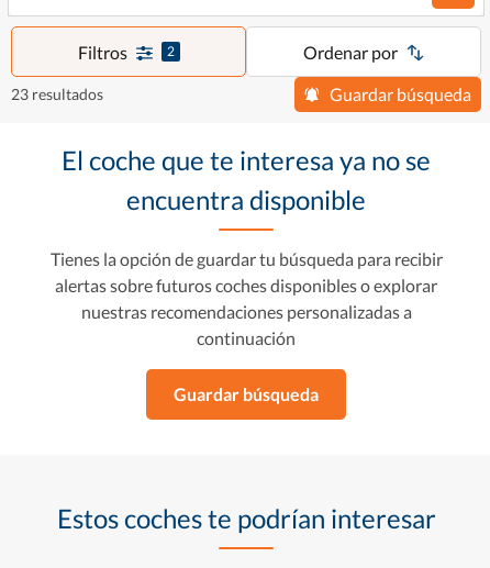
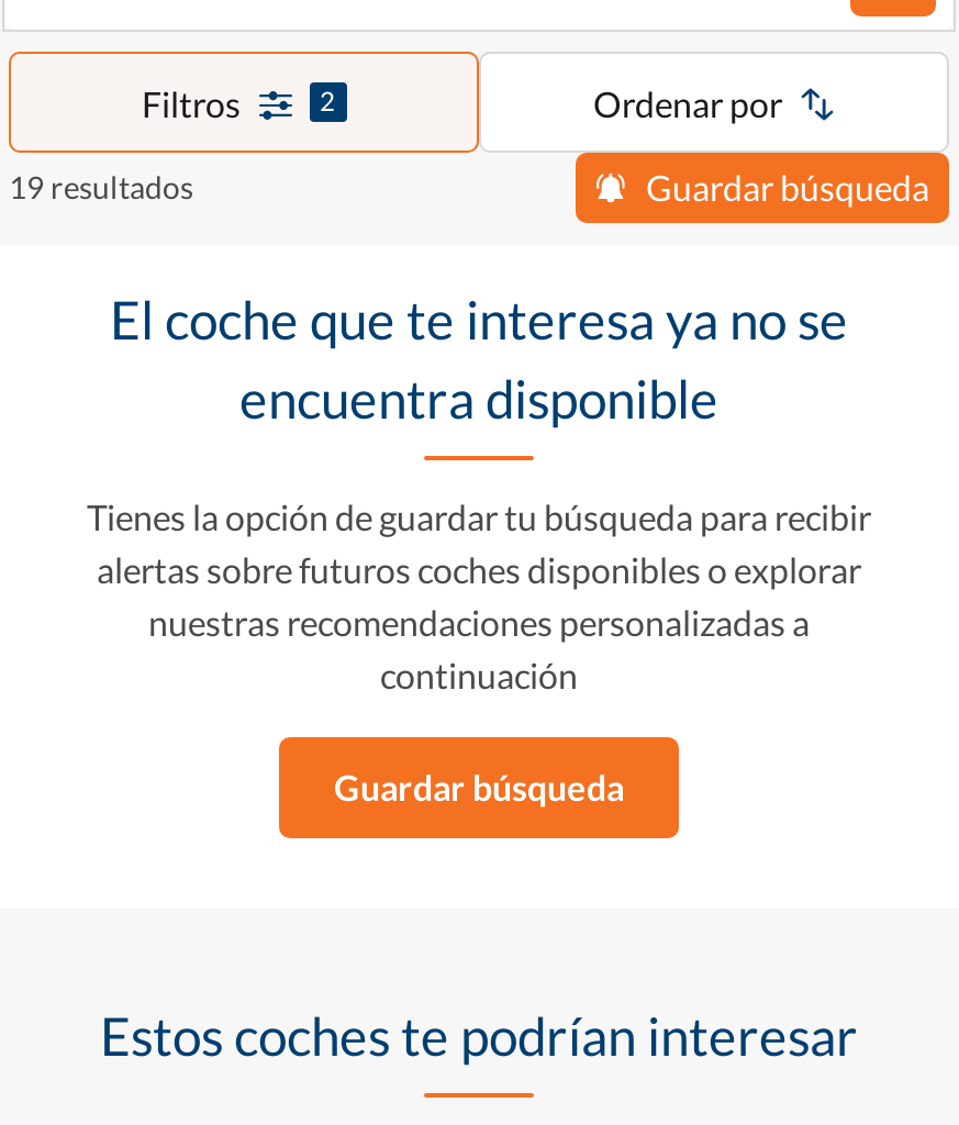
- 23 resultados
+ 19 resultados
